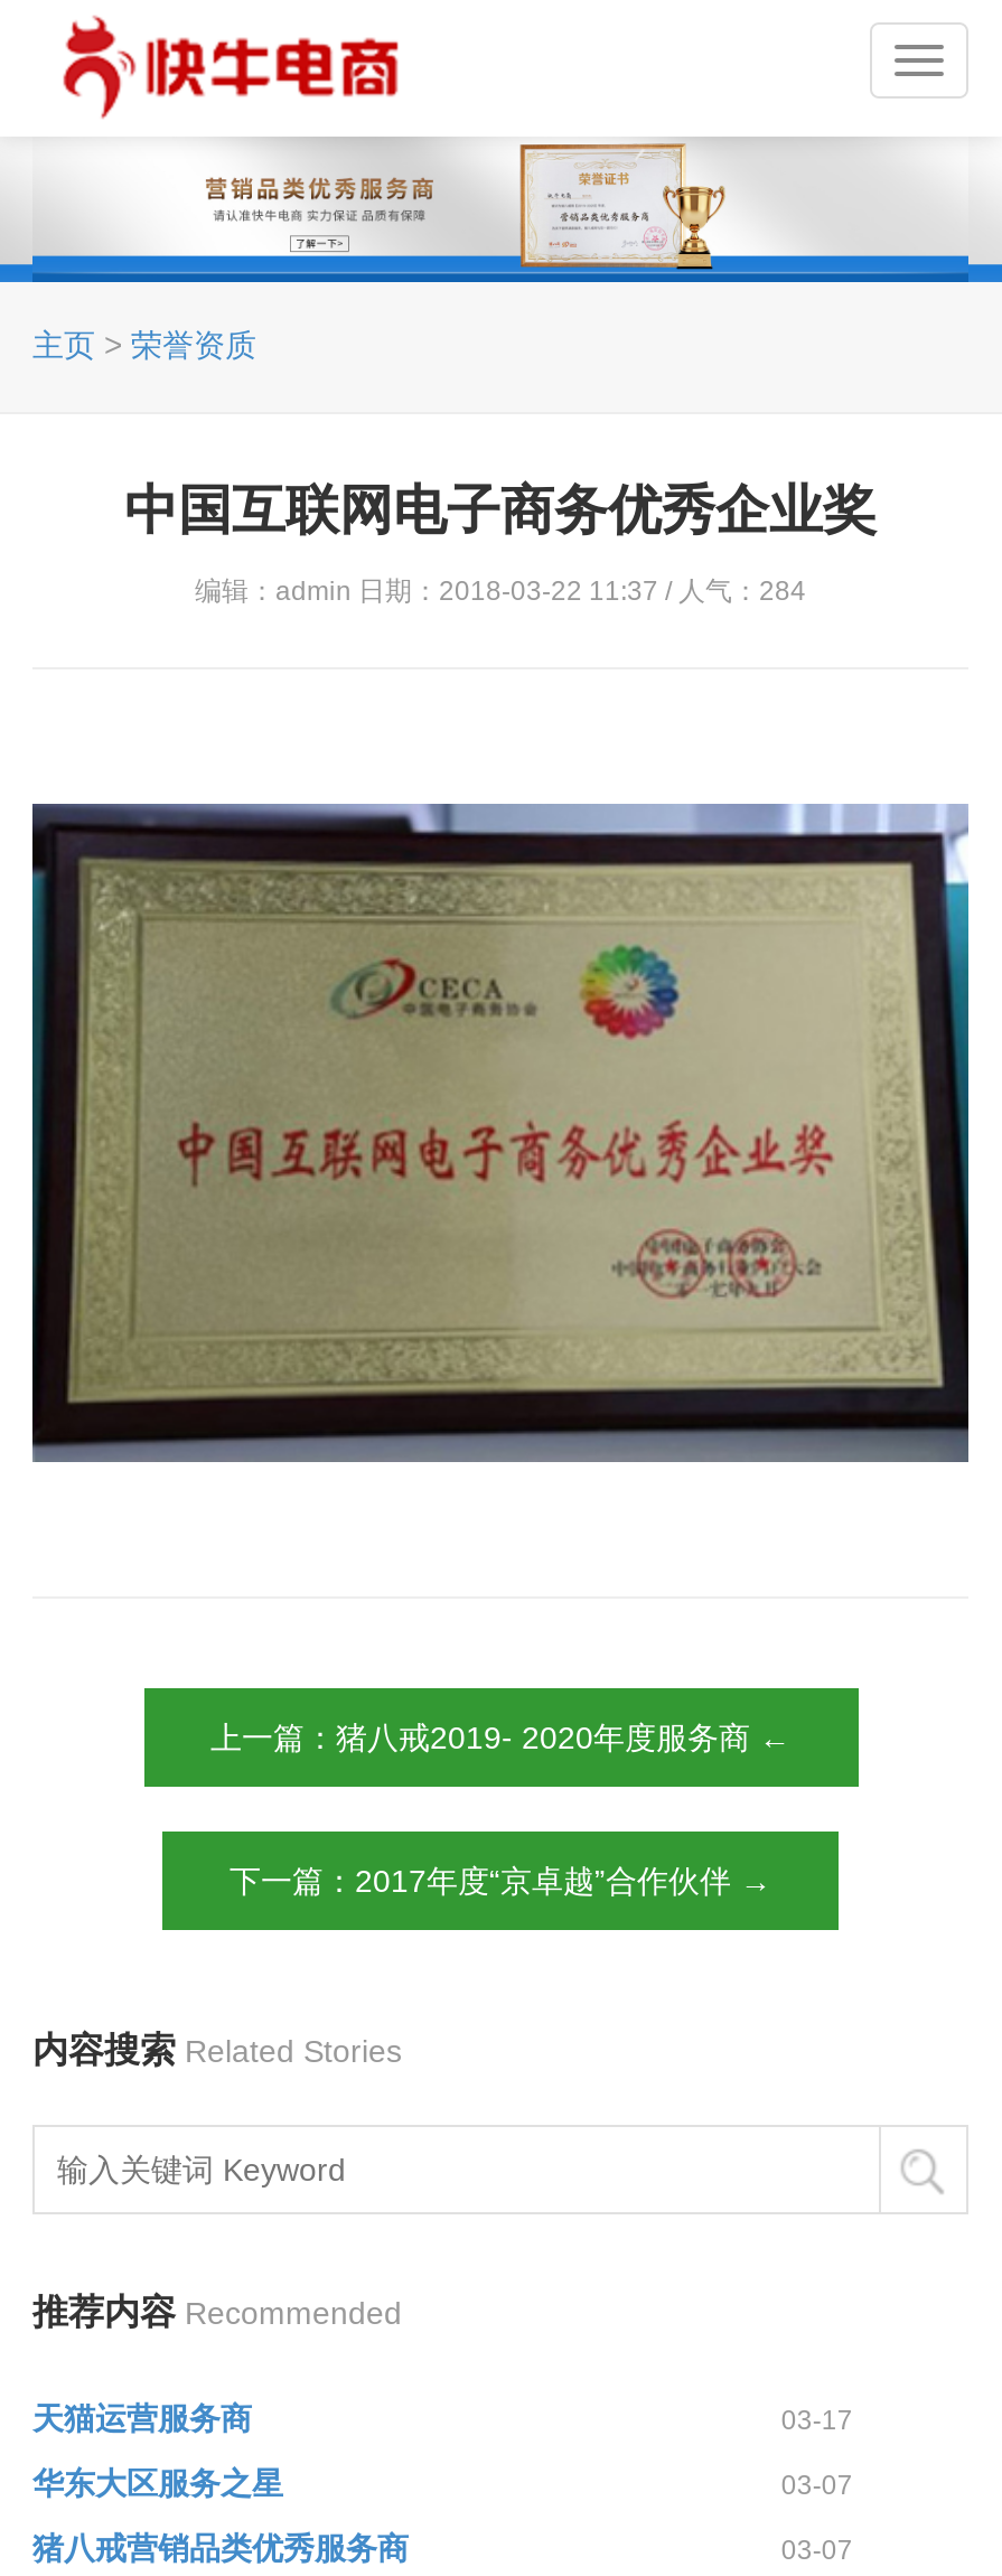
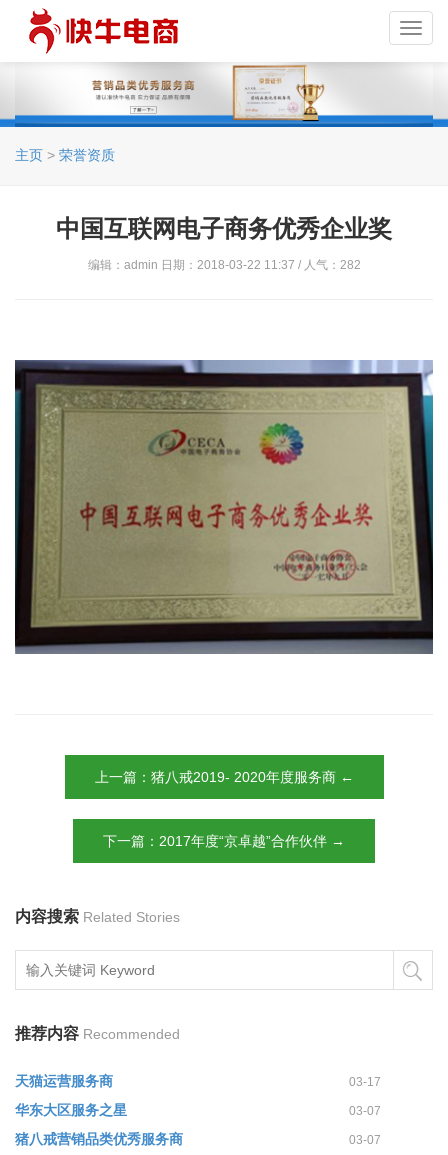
- 编辑：admin 日期：2018-03-22 11:37 / 人气：284
+ 编辑：admin 日期：2018-03-22 11:37 / 人气：282
